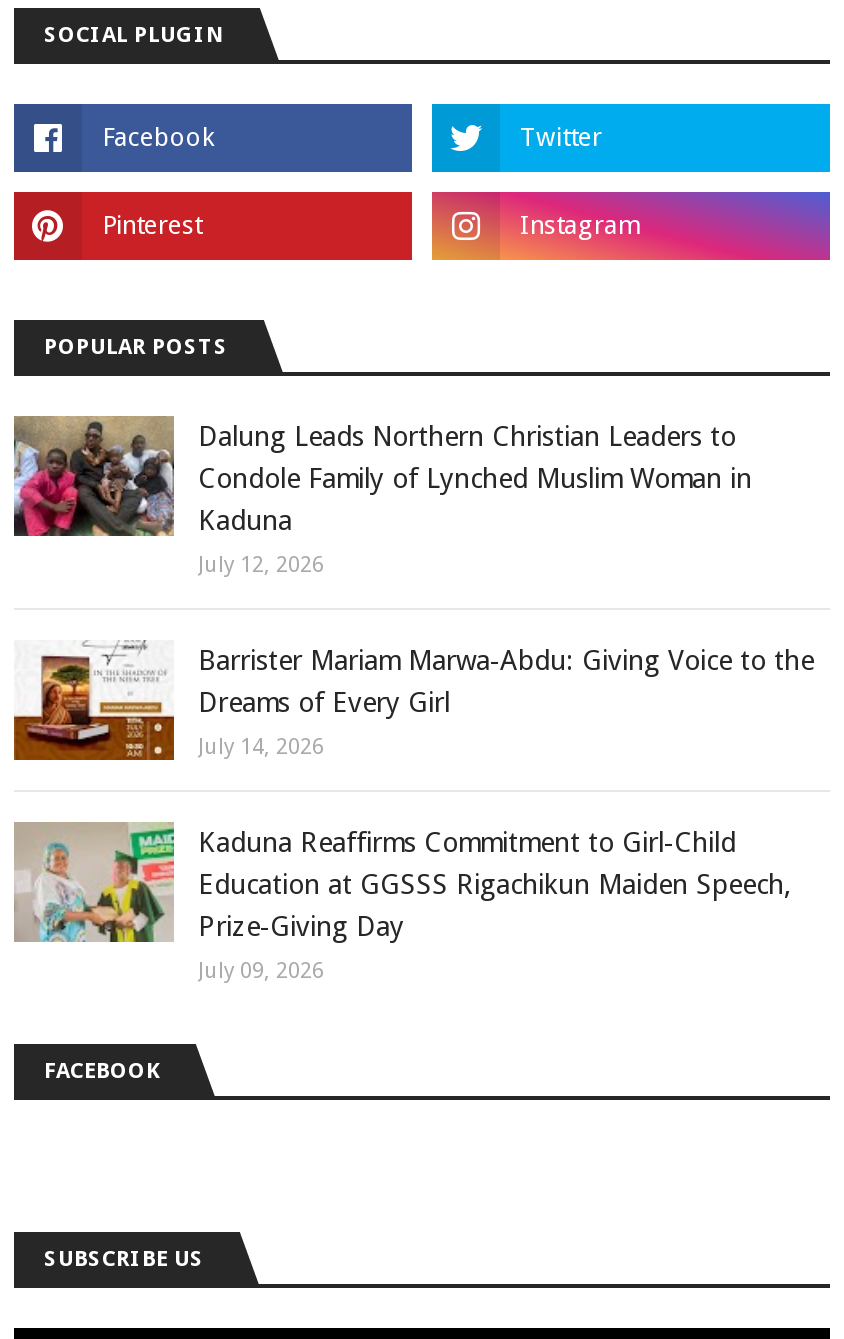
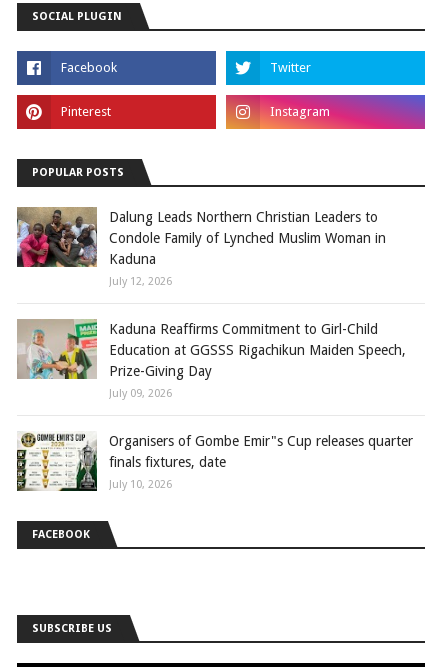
- [image]
- Barrister Mariam Marwa-Abdu: Giving Voice to the
- Dreams of Every Girl
- July 14, 2026

moved up: [image] | Kaduna Reaffirms Commitment to Girl-Child | Education at GGSSS Rigachikun Maiden Speech, | Prize-Giving Day | July 09, 2026

+ [image]
+ Organisers of Gombe Emir"s Cup releases quarter
+ finals fixtures, date
+ July 10, 2026
